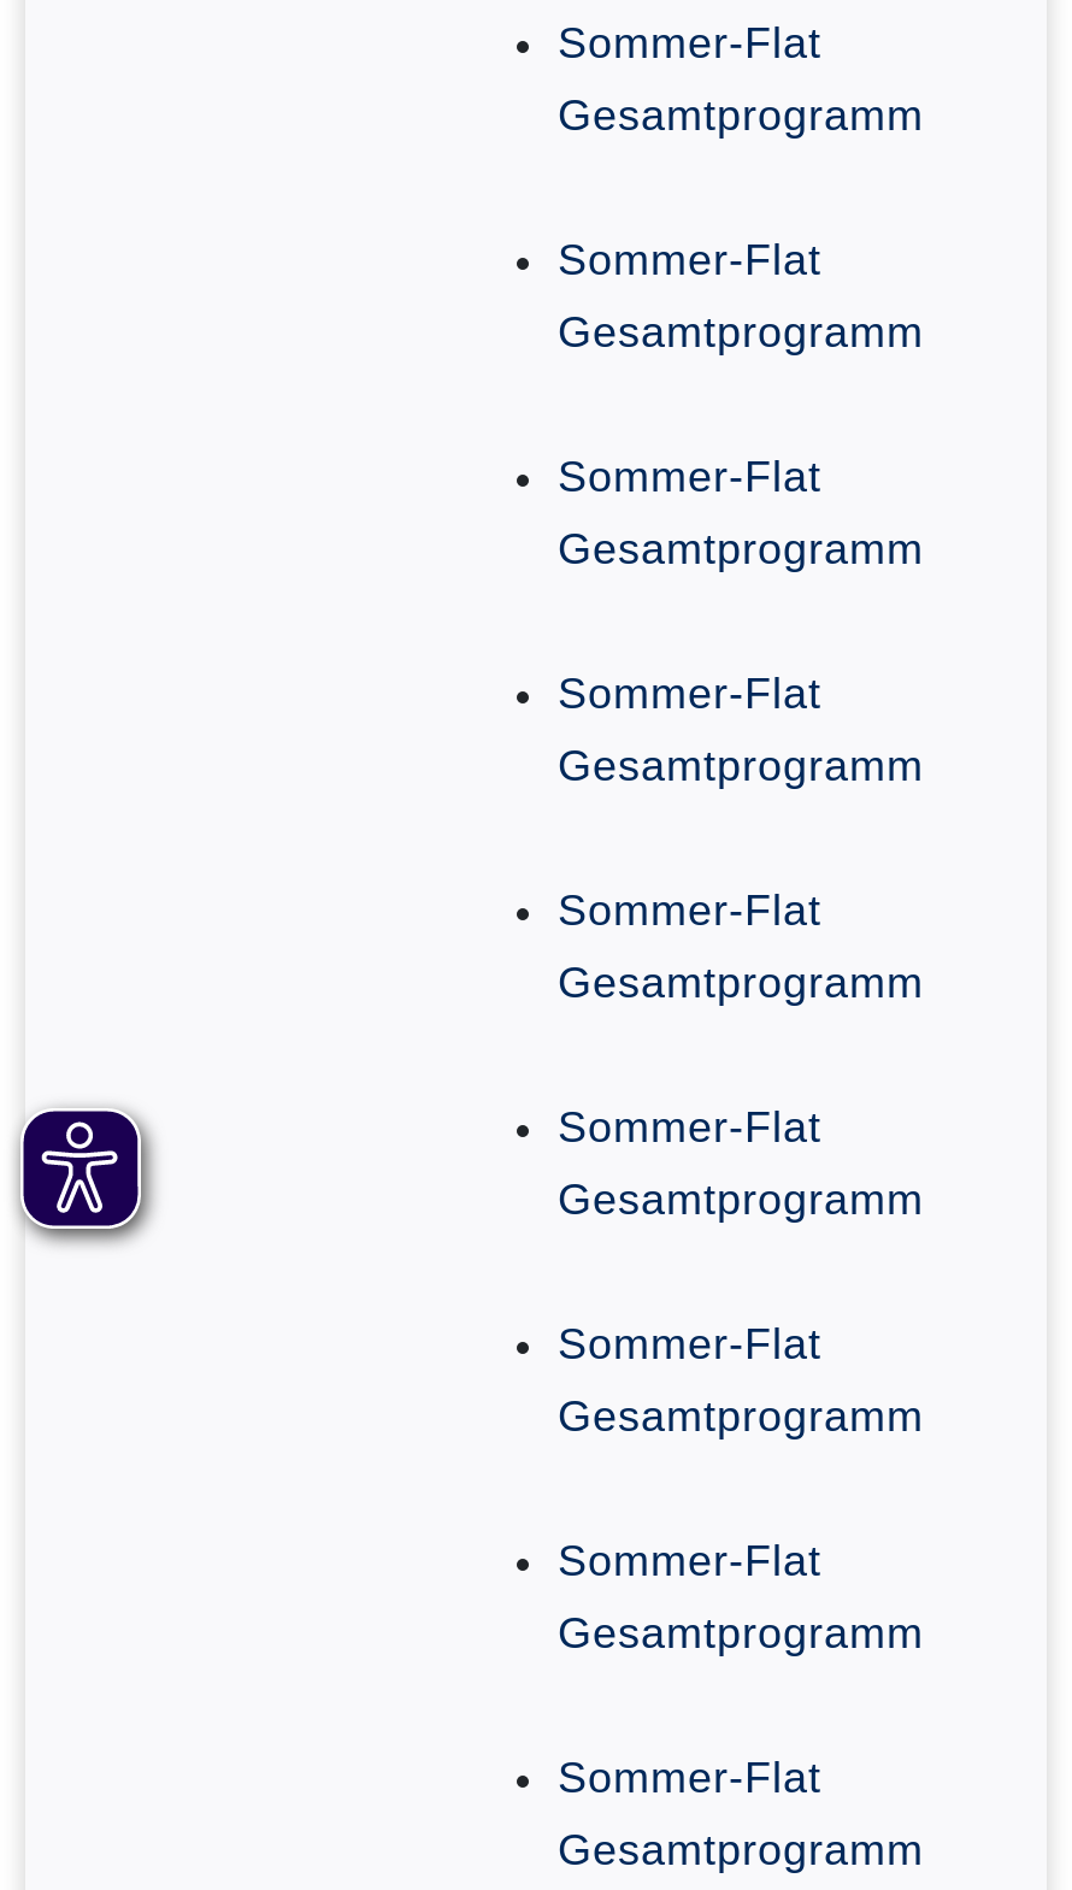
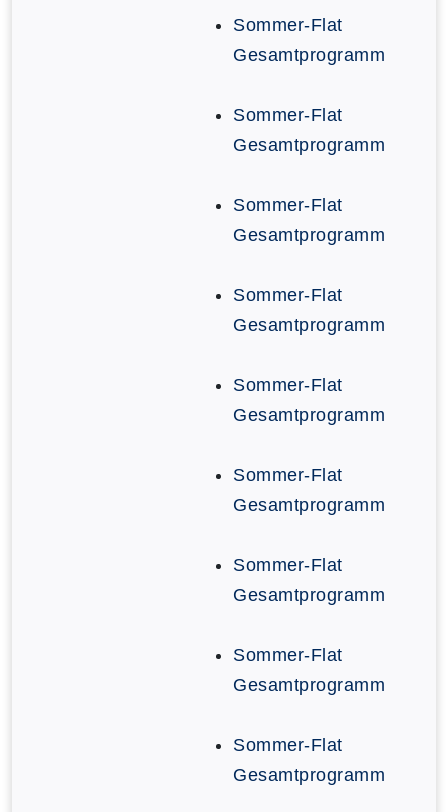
- [image]
